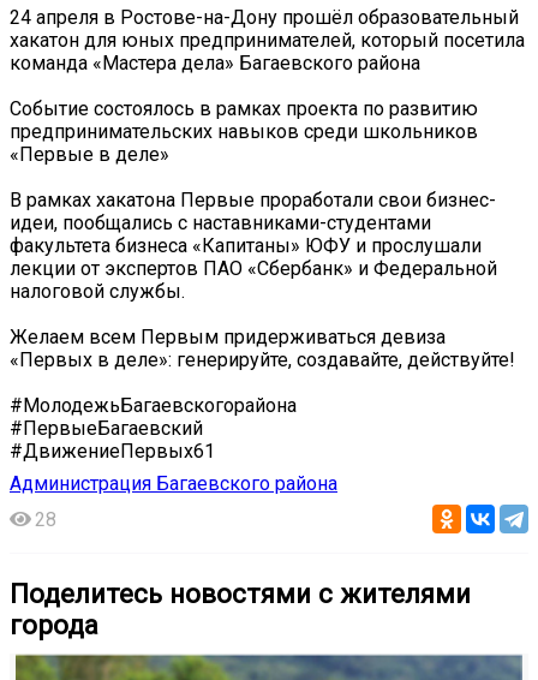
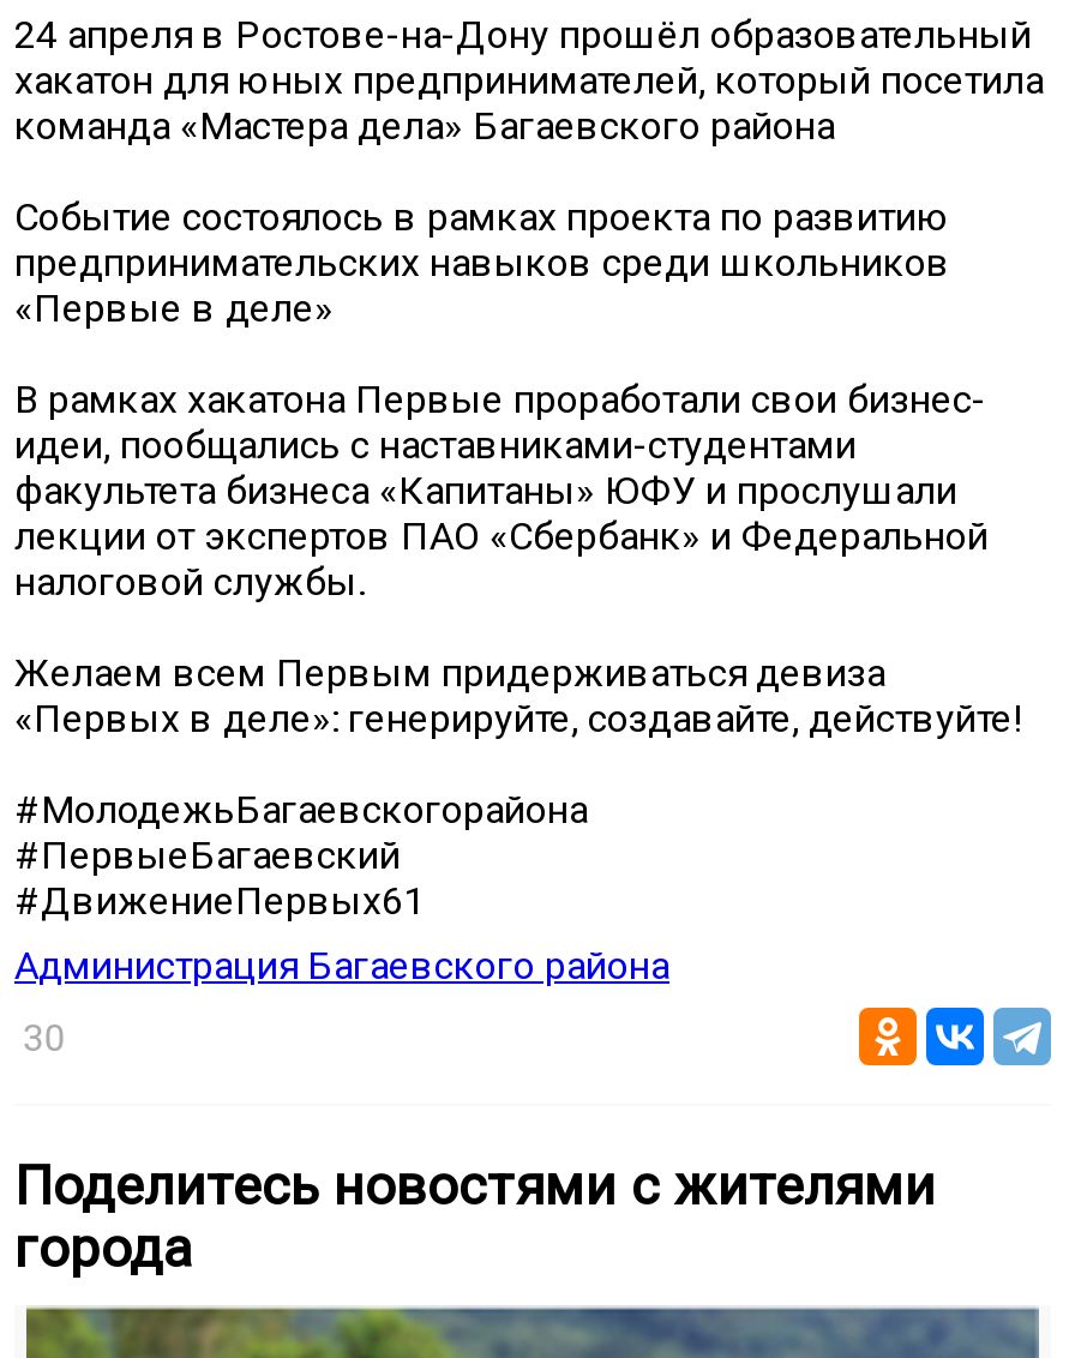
- 28
+ 30
